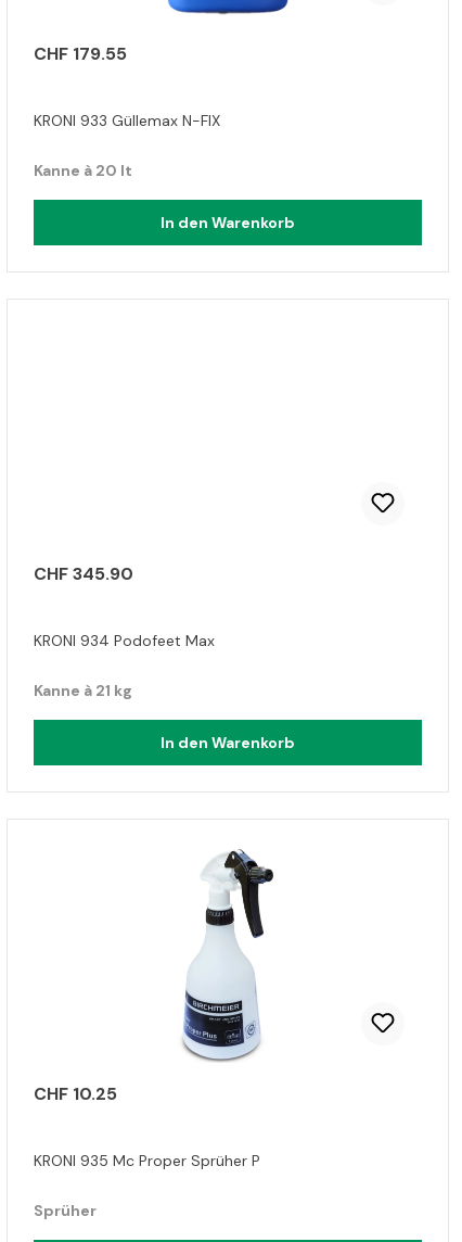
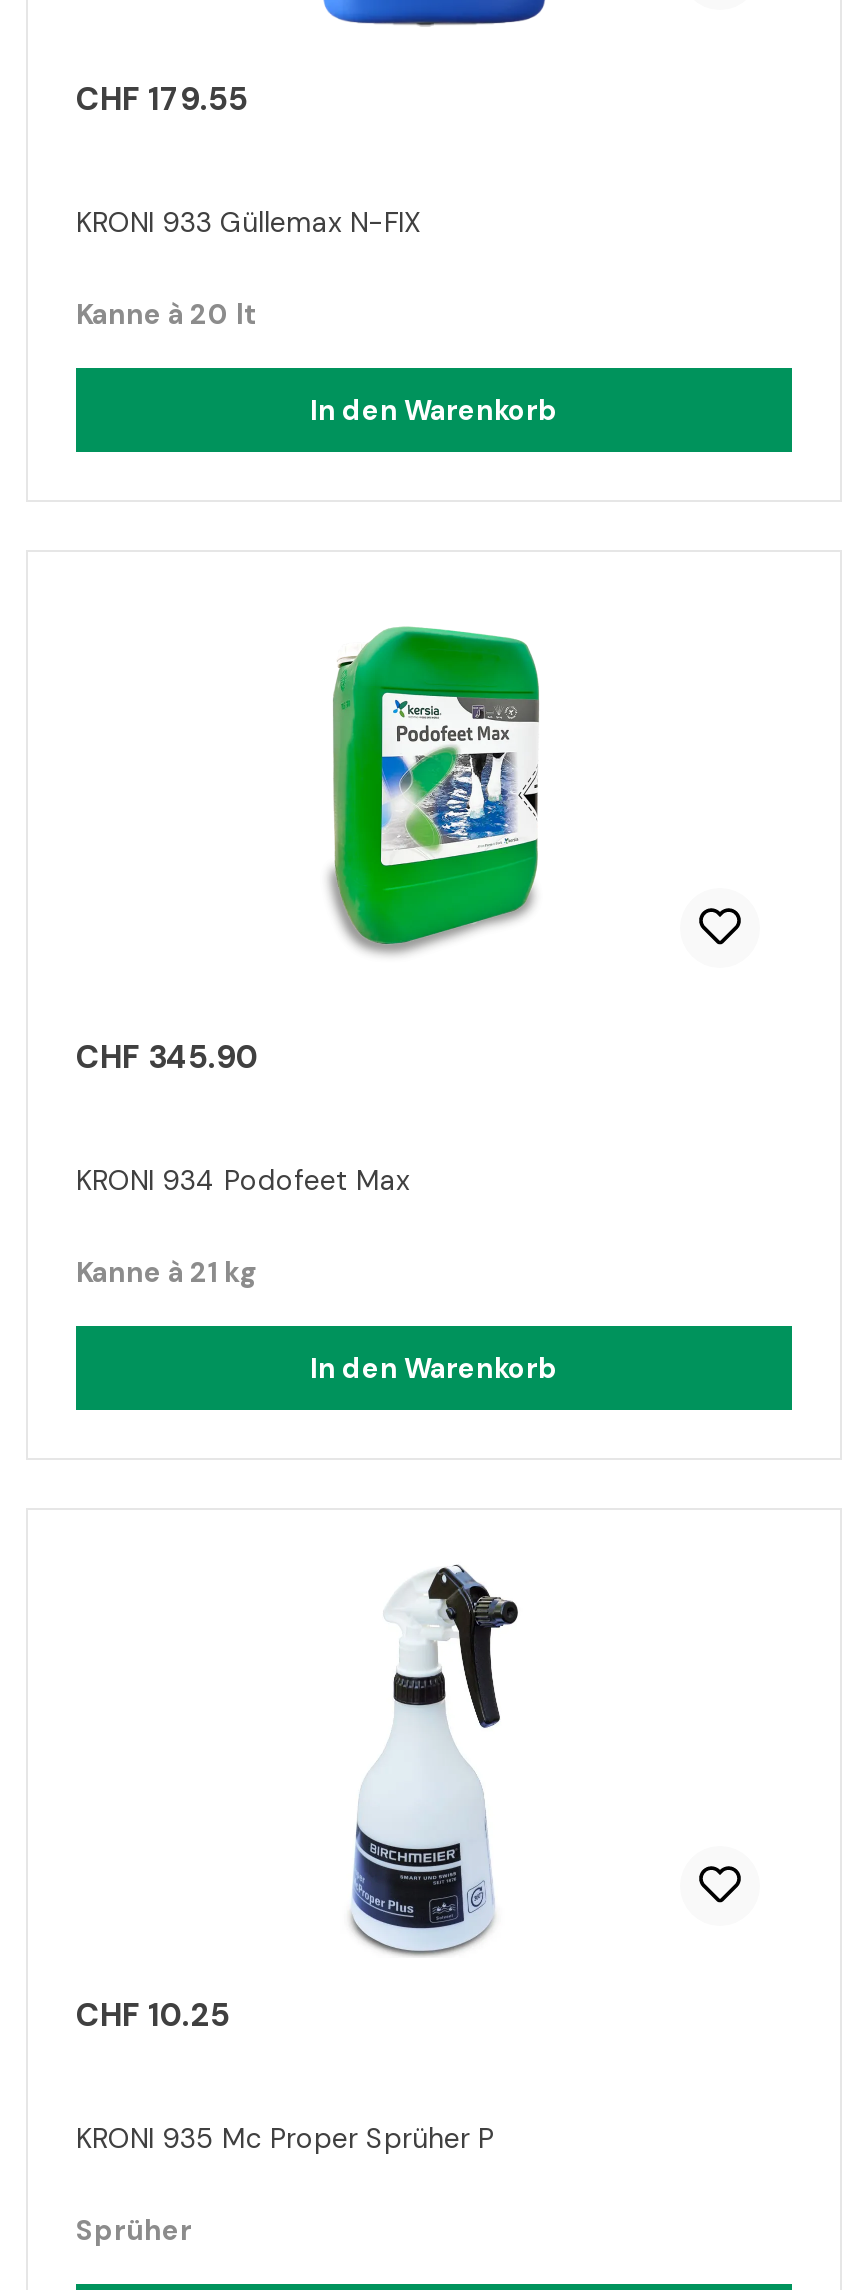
+ [image]
